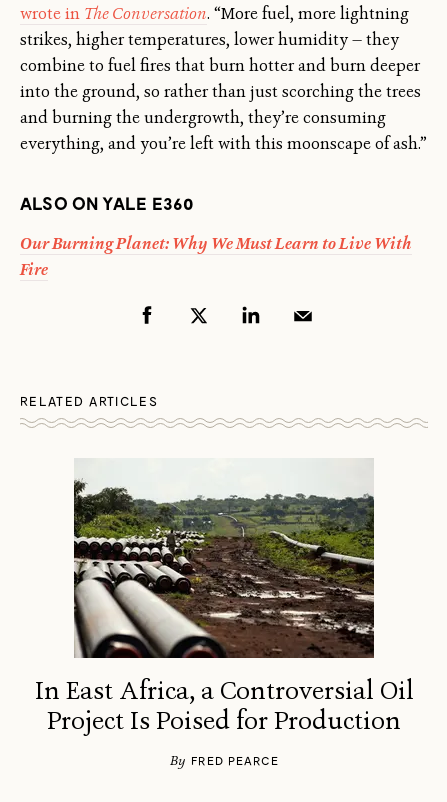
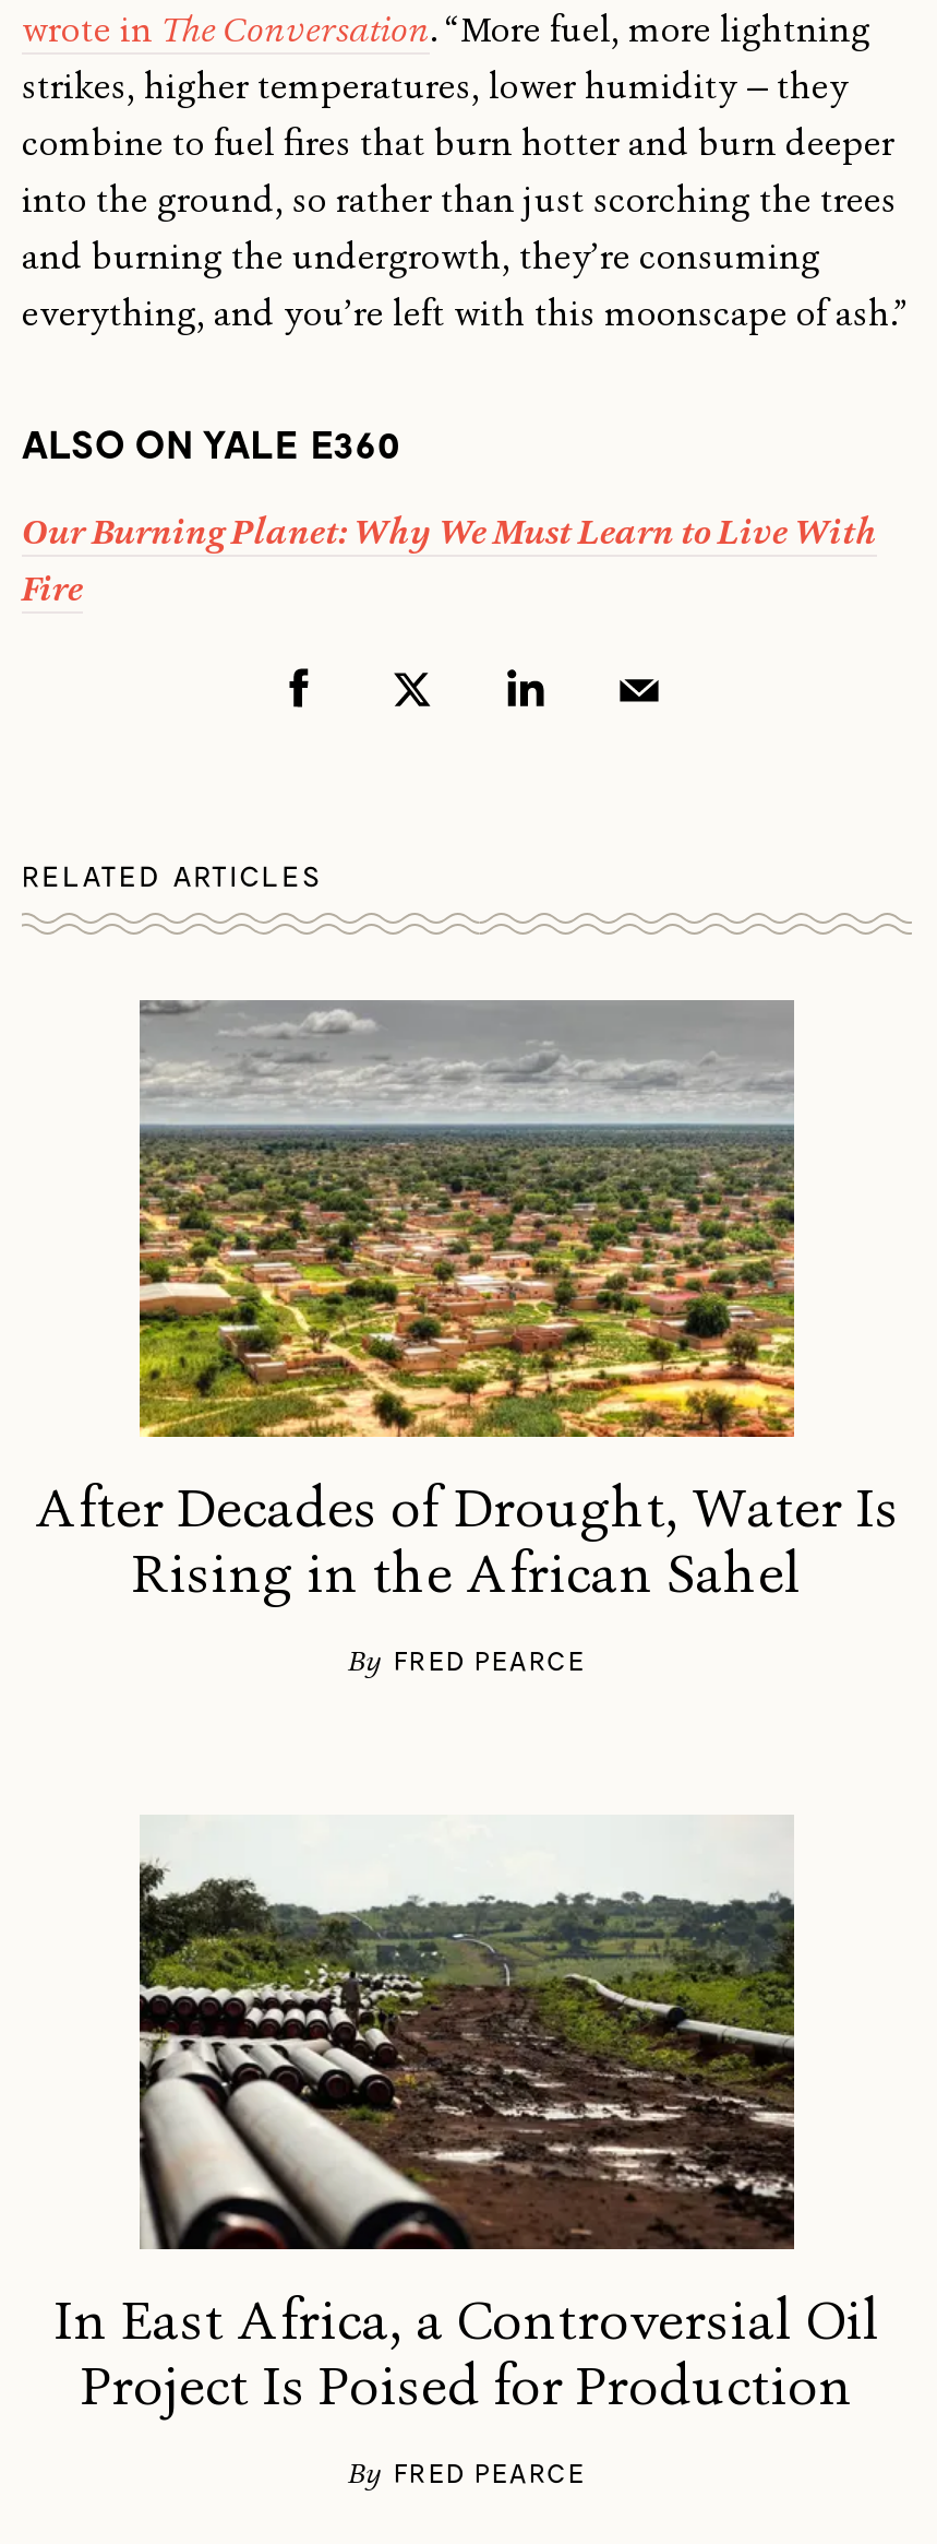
+ [image]
+ After Decades of Drought, Water Is
+ Rising in the African Sahel
+ By FRED PEARCE
